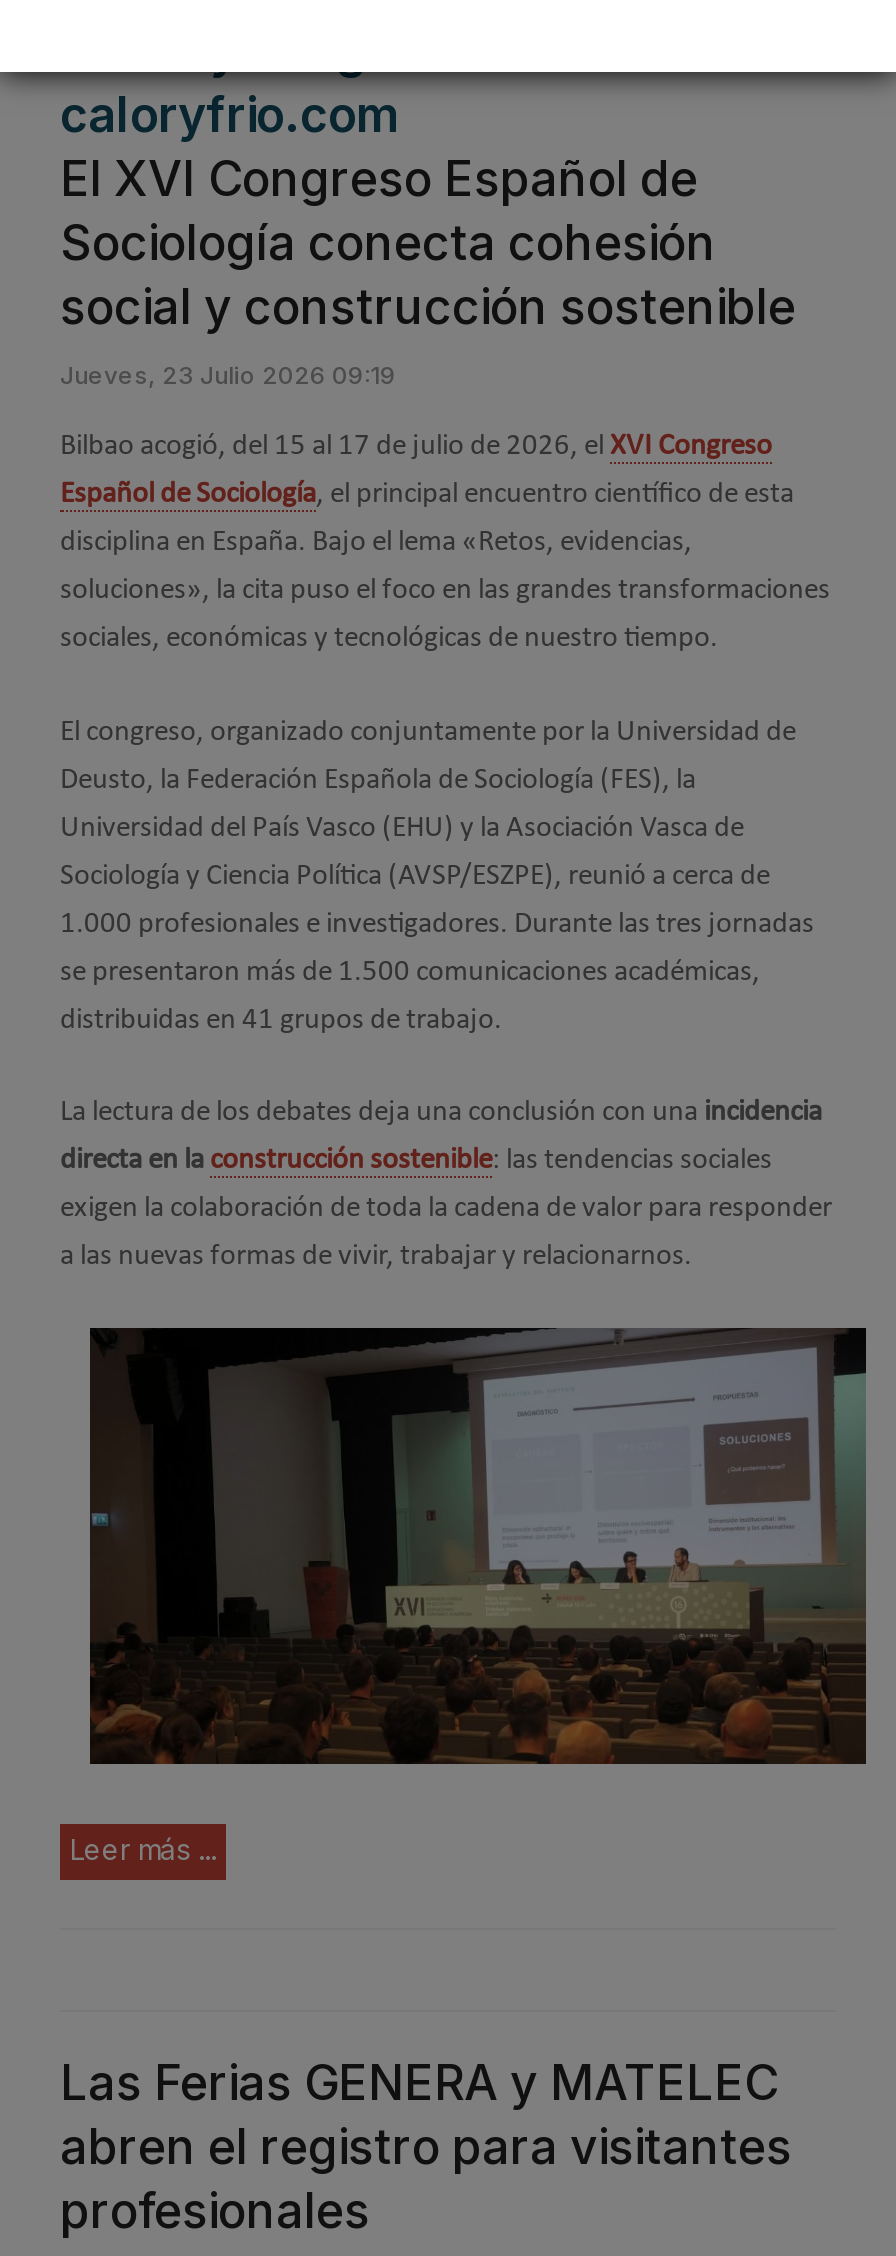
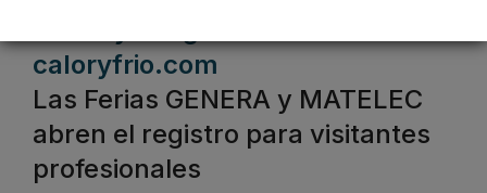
- El XVI Congreso Español de
- Sociología conecta cohesión
- social y construcción sostenible
- Jueves, 23 Julio 2026 09:19
- Bilbao acogió, del 15 al 17 de julio de 2026, el XVI Congreso
- Español de Sociología, el principal encuentro científico de esta
- disciplina en España. Bajo el lema «Retos, evidencias,
- soluciones», la cita puso el foco en las grandes transformaciones
- sociales, económicas y tecnológicas de nuestro tiempo.
- El congreso, organizado conjuntamente por la Universidad de
- Deusto, la Federación Española de Sociología (FES), la
- Universidad del País Vasco (EHU) y la Asociación Vasca de
- Sociología y Ciencia Política (AVSP/ESZPE), reunió a cerca de
- 1.000 profesionales e investigadores. Durante las tres jornadas
- se presentaron más de 1.500 comunicaciones académicas,
- distribuidas en 41 grupos de trabajo.
- La lectura de los debates deja una conclusión con una incidencia
- directa en la construcción sostenible: las tendencias sociales
- exigen la colaboración de toda la cadena de valor para responder
- a las nuevas formas de vivir, trabajar y relacionarnos.

- [image]
- Leer más ...
